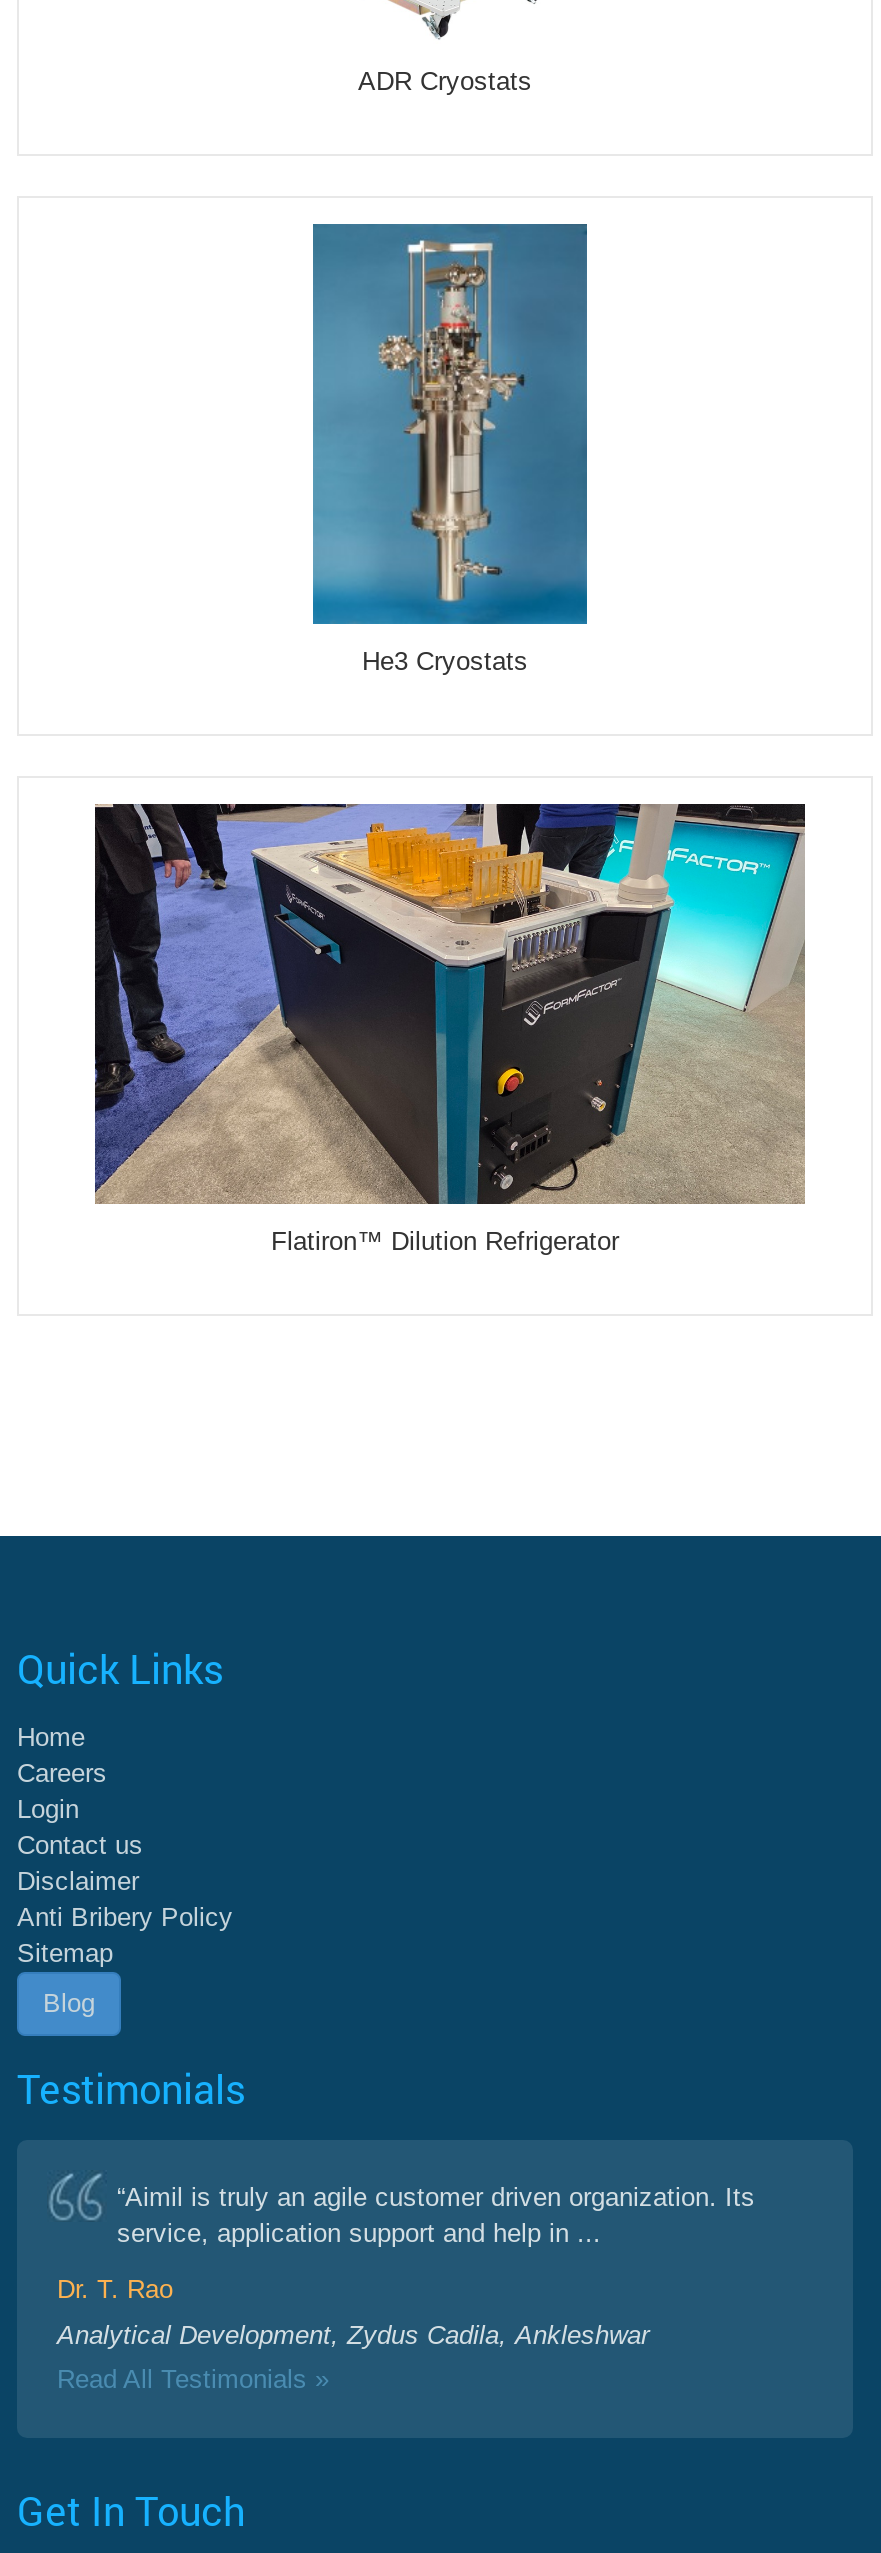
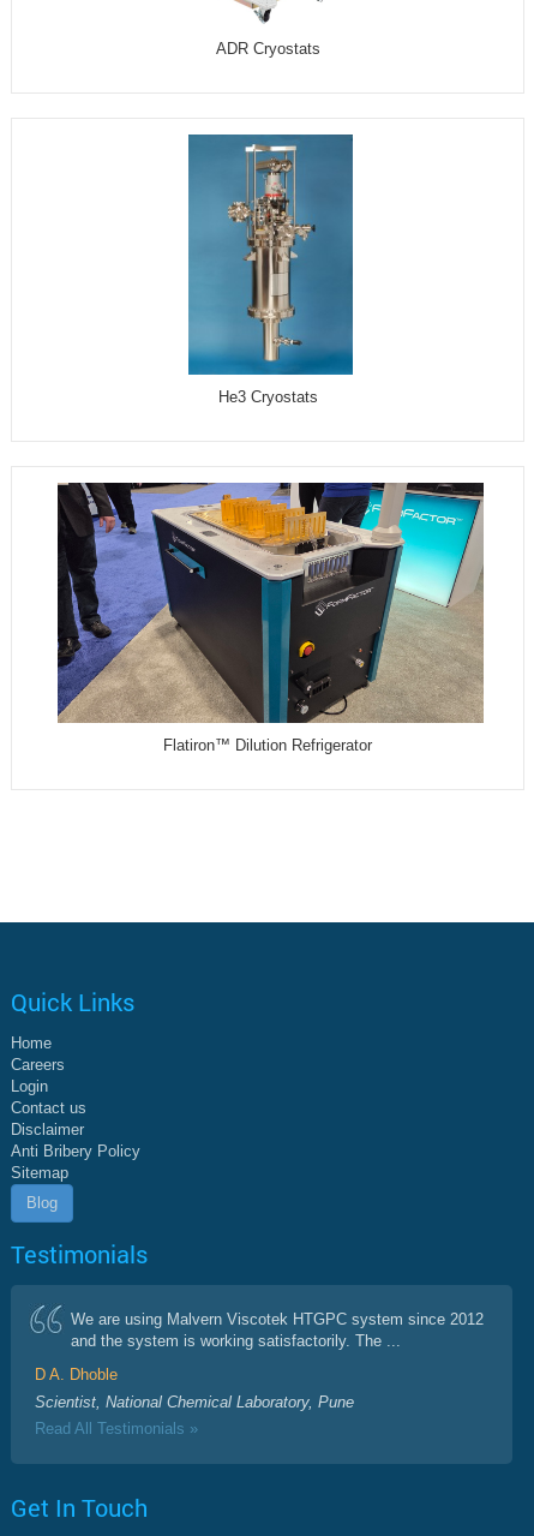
- “Aimil is truly an agile customer driven organization. Its
- service, application support and help in ...
+ We are using Malvern Viscotek HTGPC system since 2012
+ and the system is working satisfactorily. The ...

- Dr. T. Rao
+ D A. Dhoble

- Analytical Development, Zydus Cadila, Ankleshwar
+ Scientist, National Chemical Laboratory, Pune
